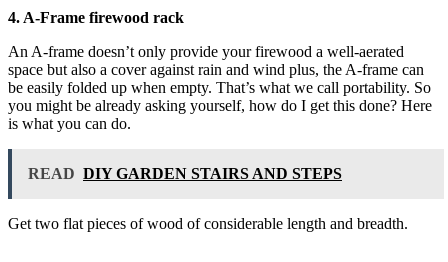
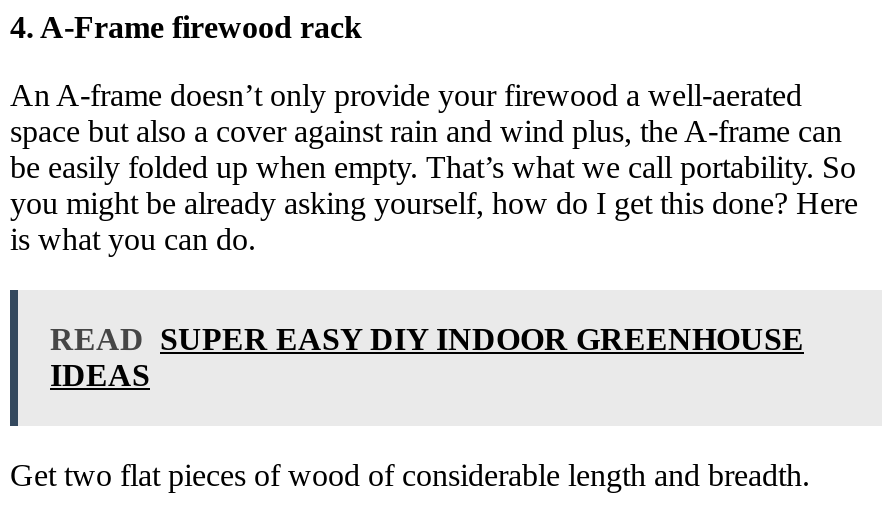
- READ DIY GARDEN STAIRS AND STEPS
+ READ SUPER EASY DIY INDOOR GREENHOUSE
+ IDEAS
